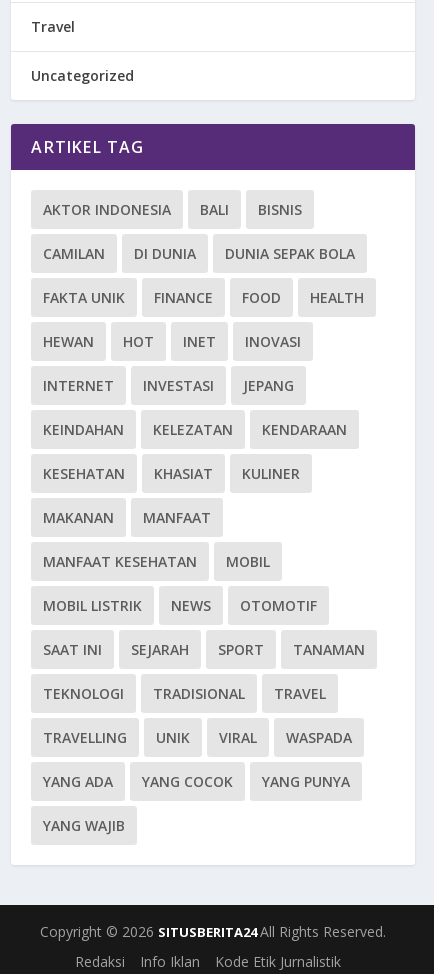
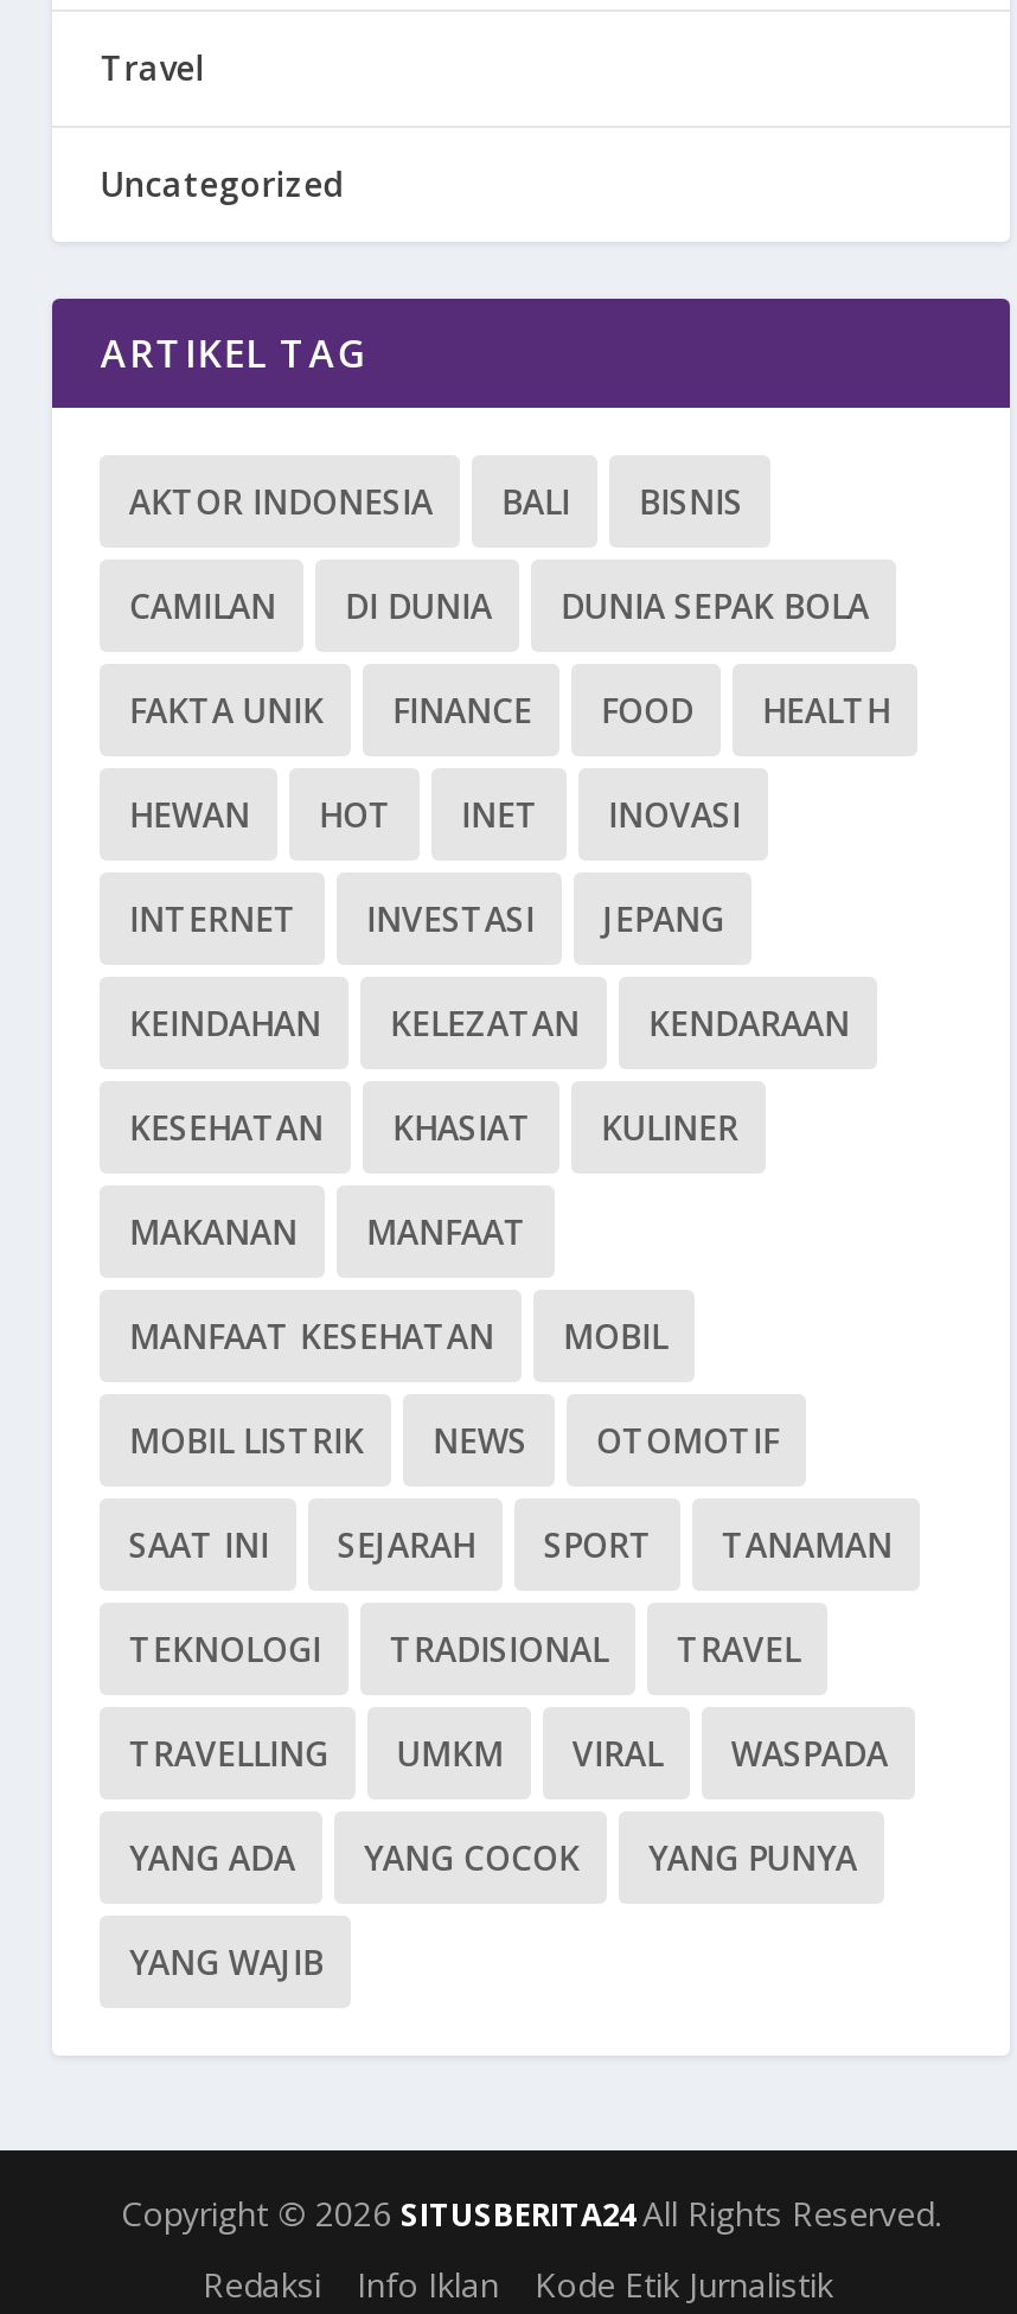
- UNIK
+ UMKM
